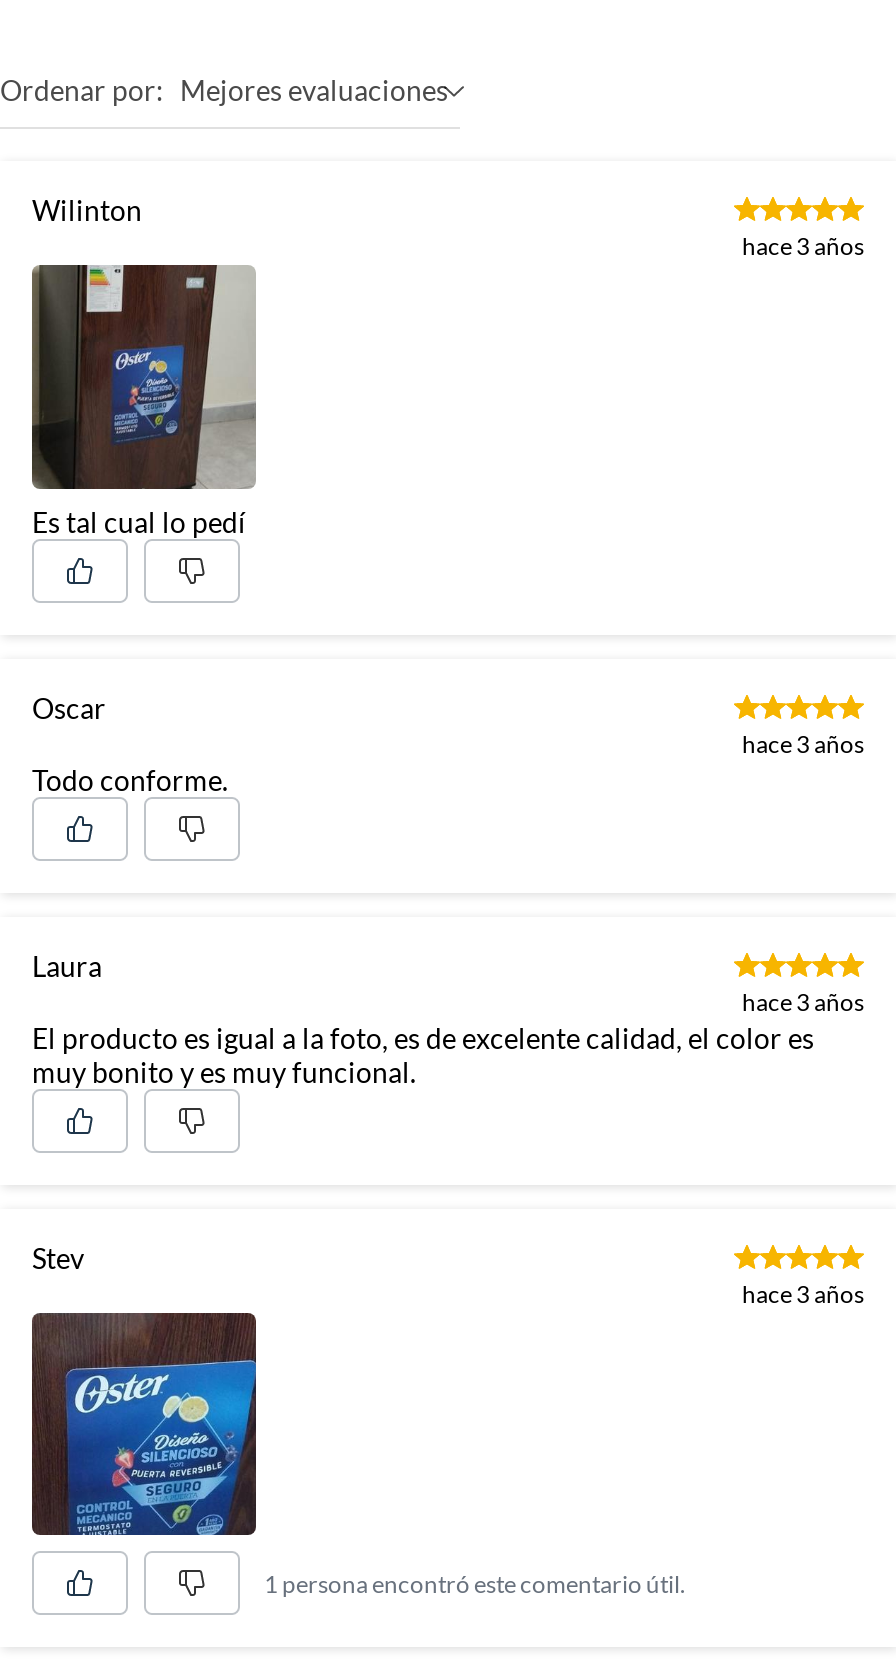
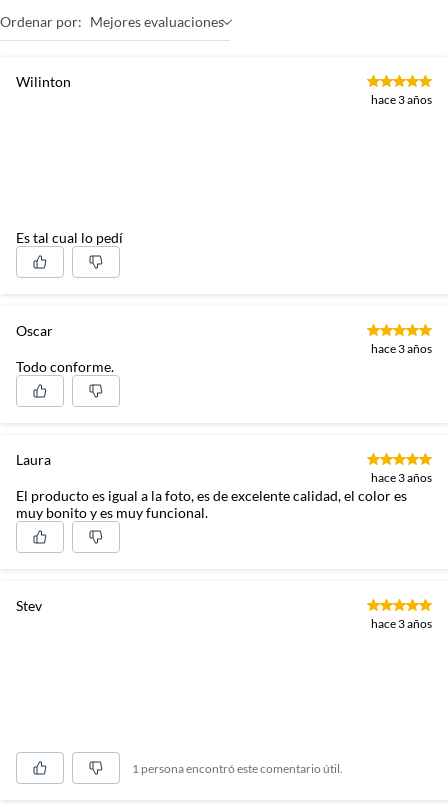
- [image]

- [image]
